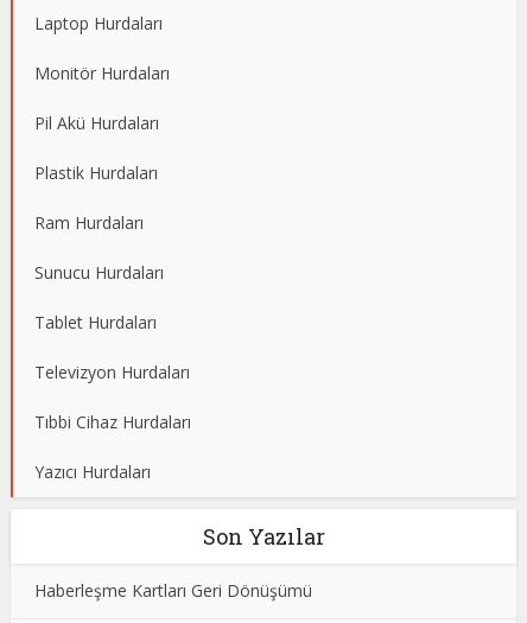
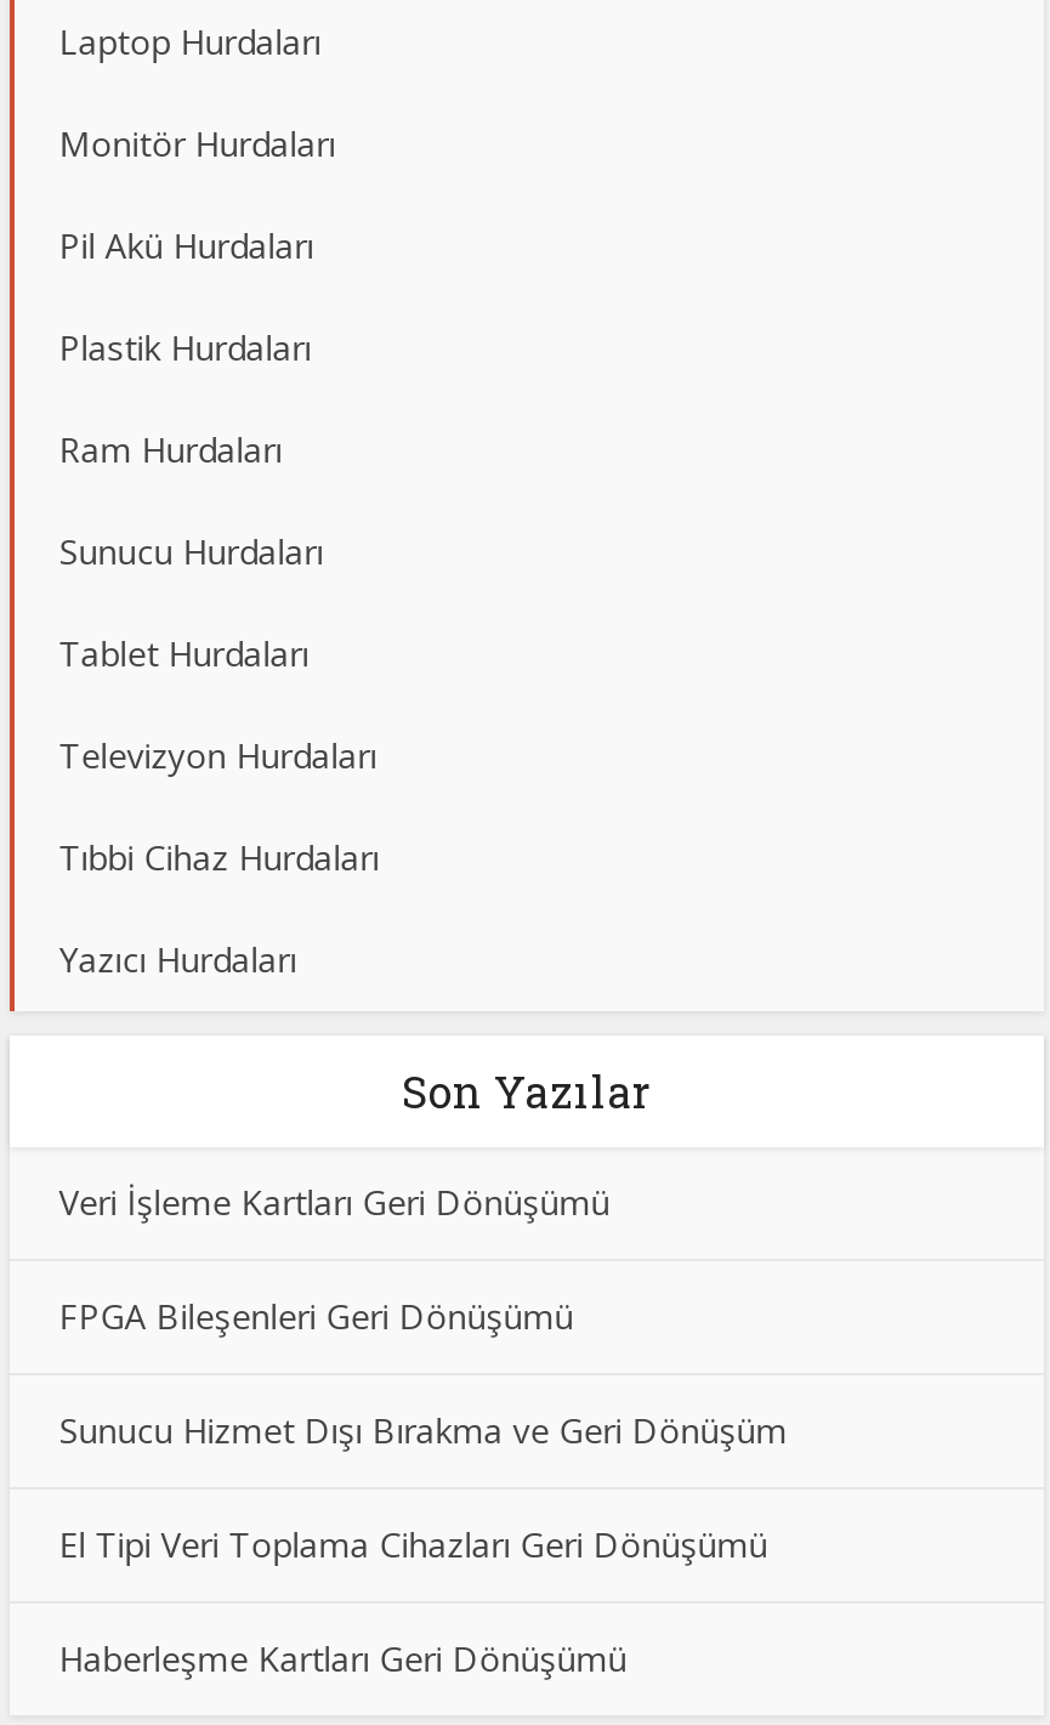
+ Veri İşleme Kartları Geri Dönüşümü
+ FPGA Bileşenleri Geri Dönüşümü
+ Sunucu Hizmet Dışı Bırakma ve Geri Dönüşüm
+ El Tipi Veri Toplama Cihazları Geri Dönüşümü
